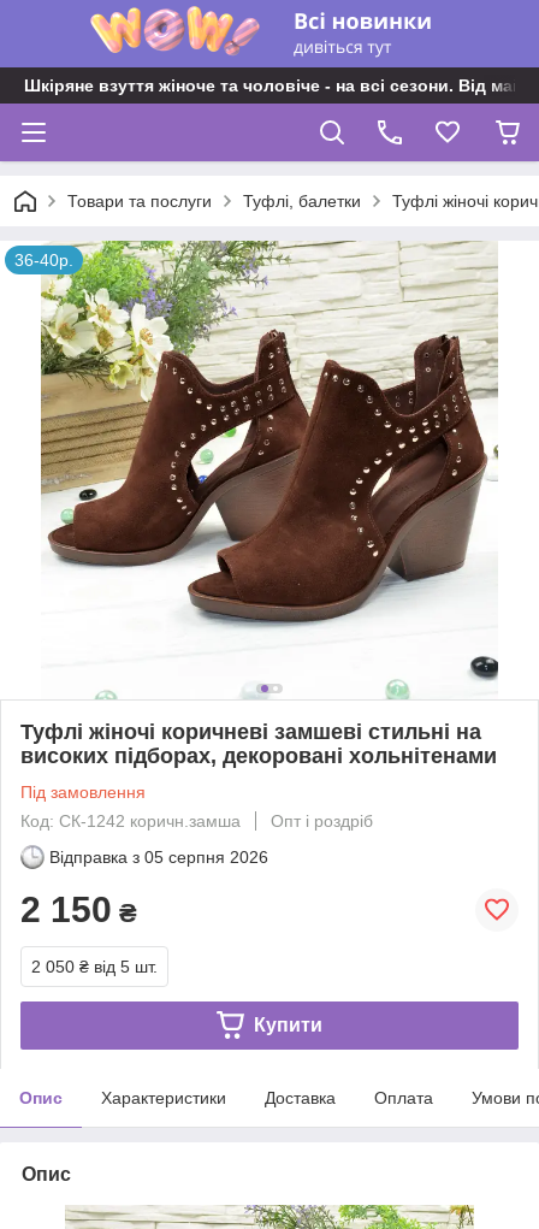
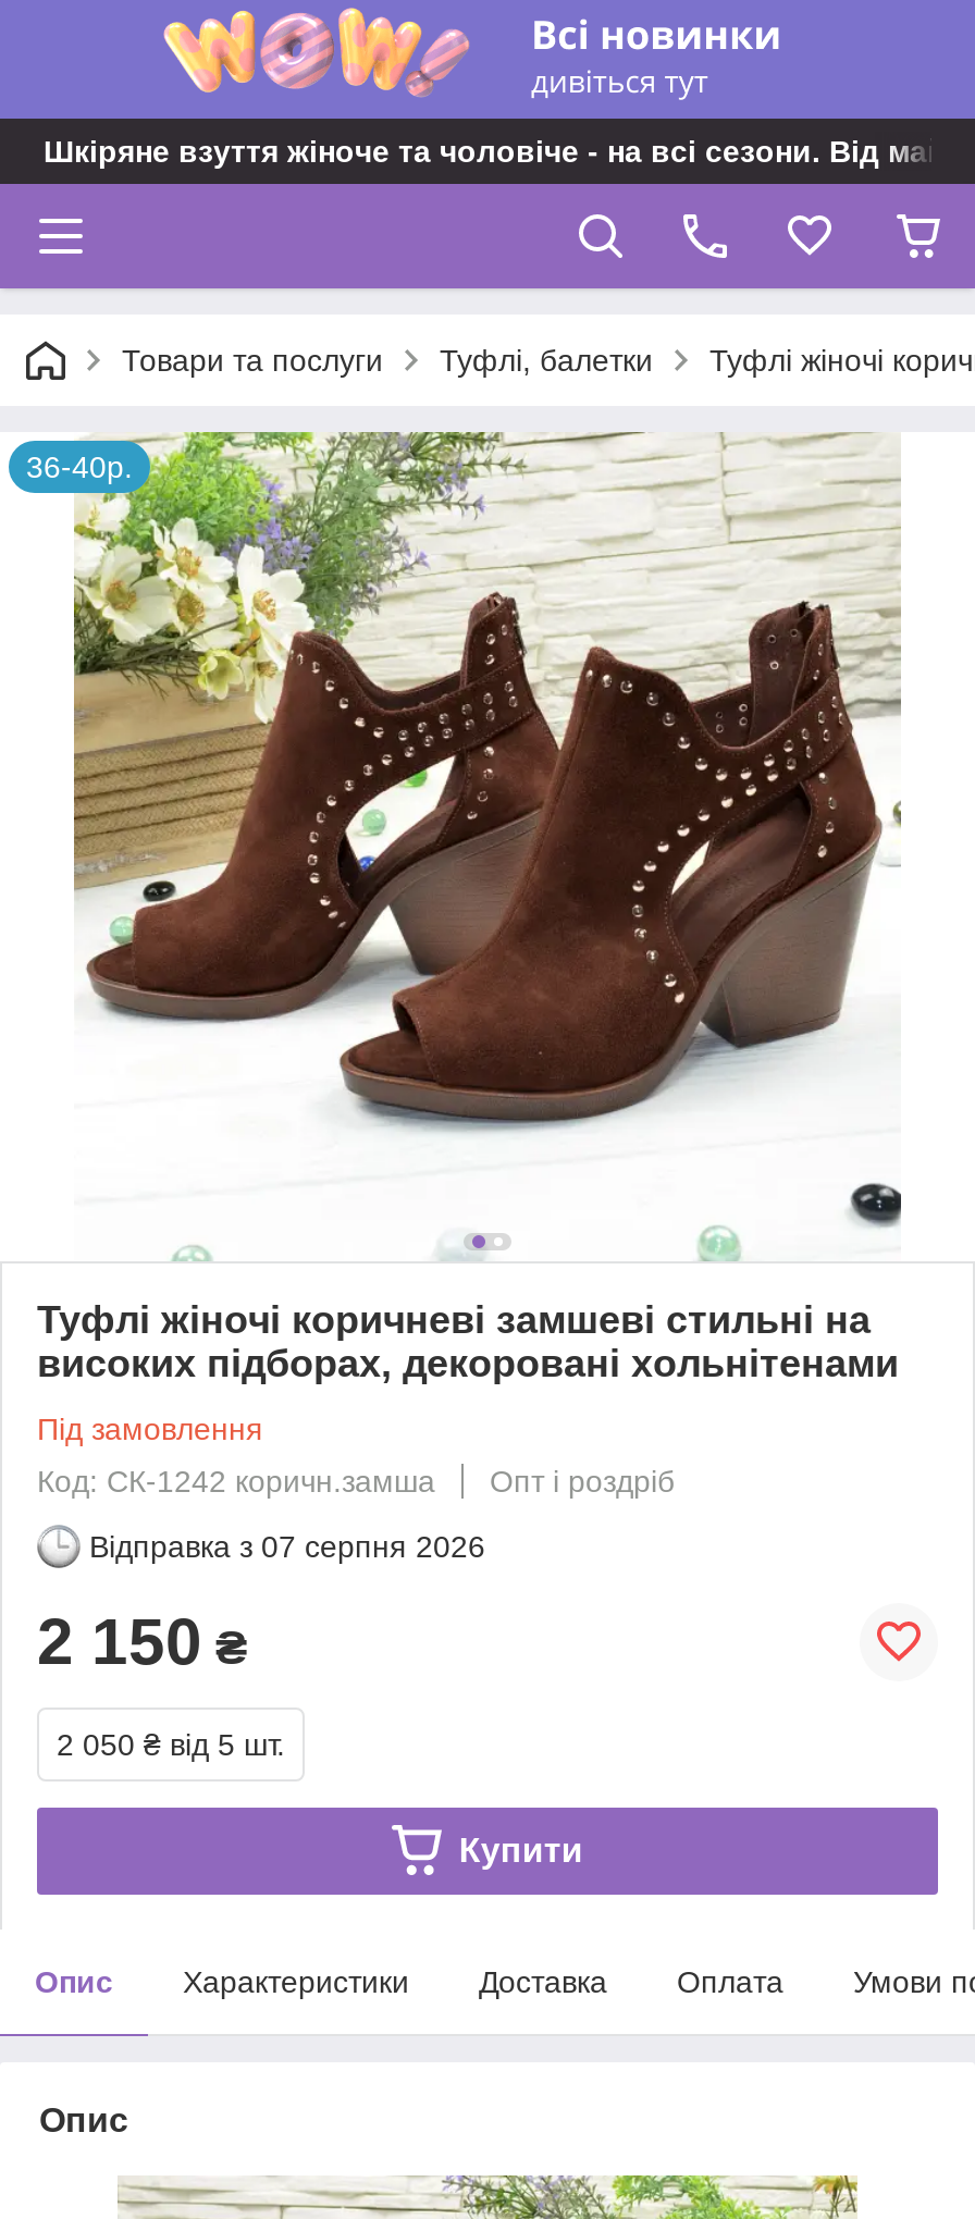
- Відправка з 05 серпня 2026
+ Відправка з 07 серпня 2026
